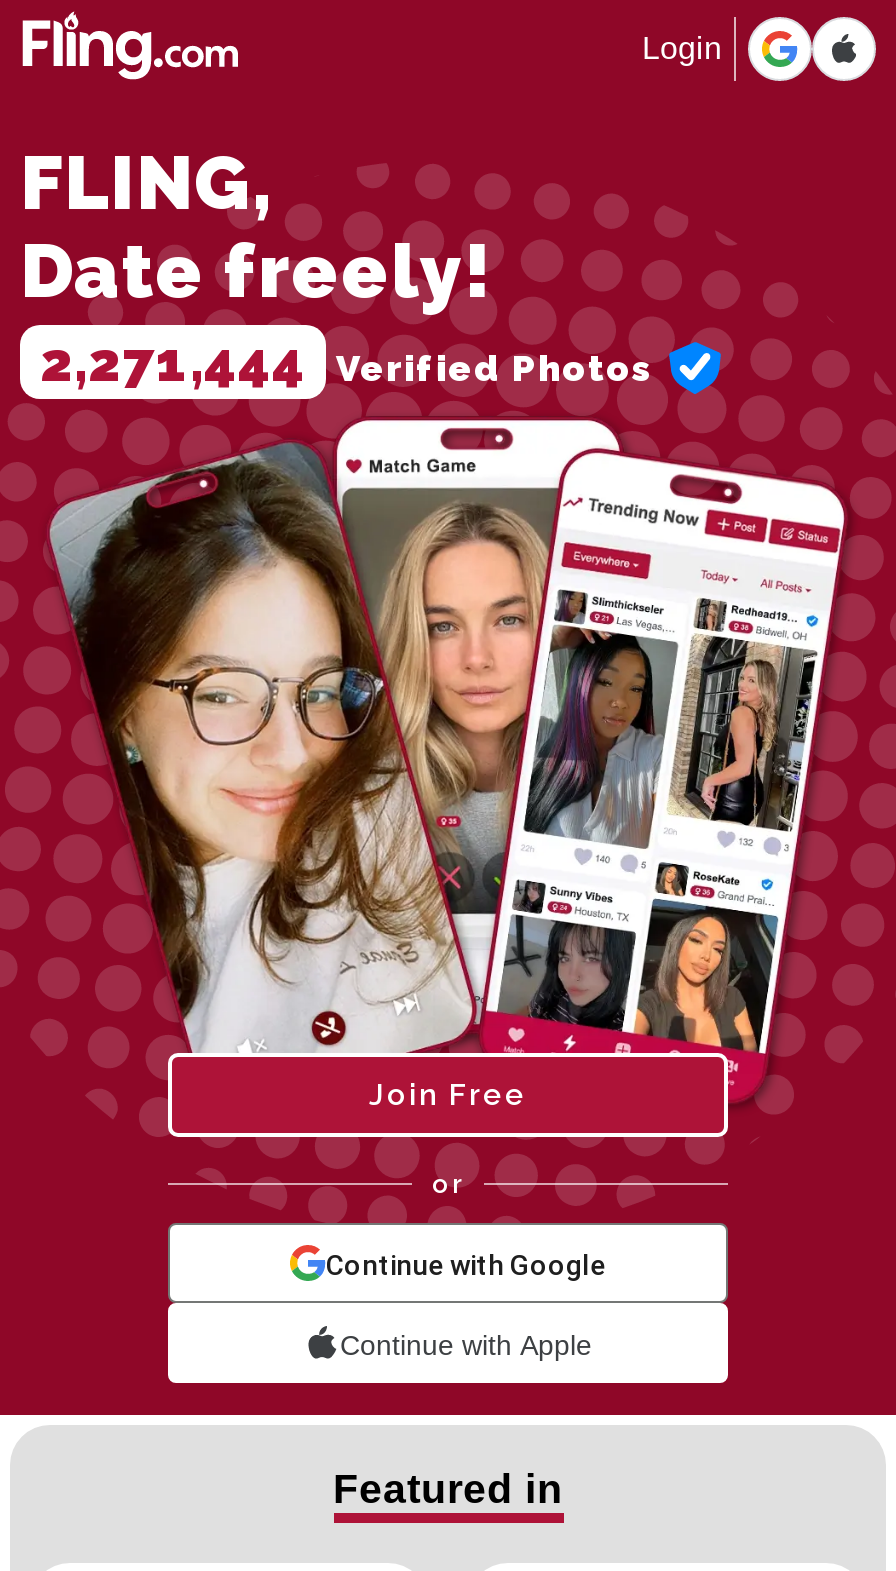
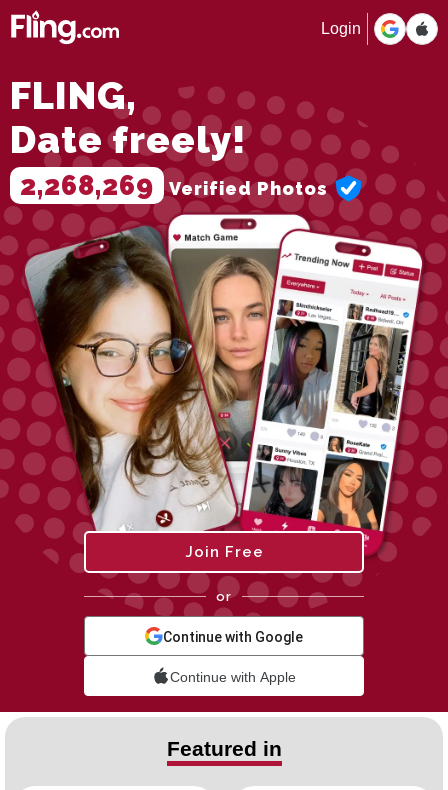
- 2,271,444 Verified Photos
+ 2,268,269 Verified Photos
